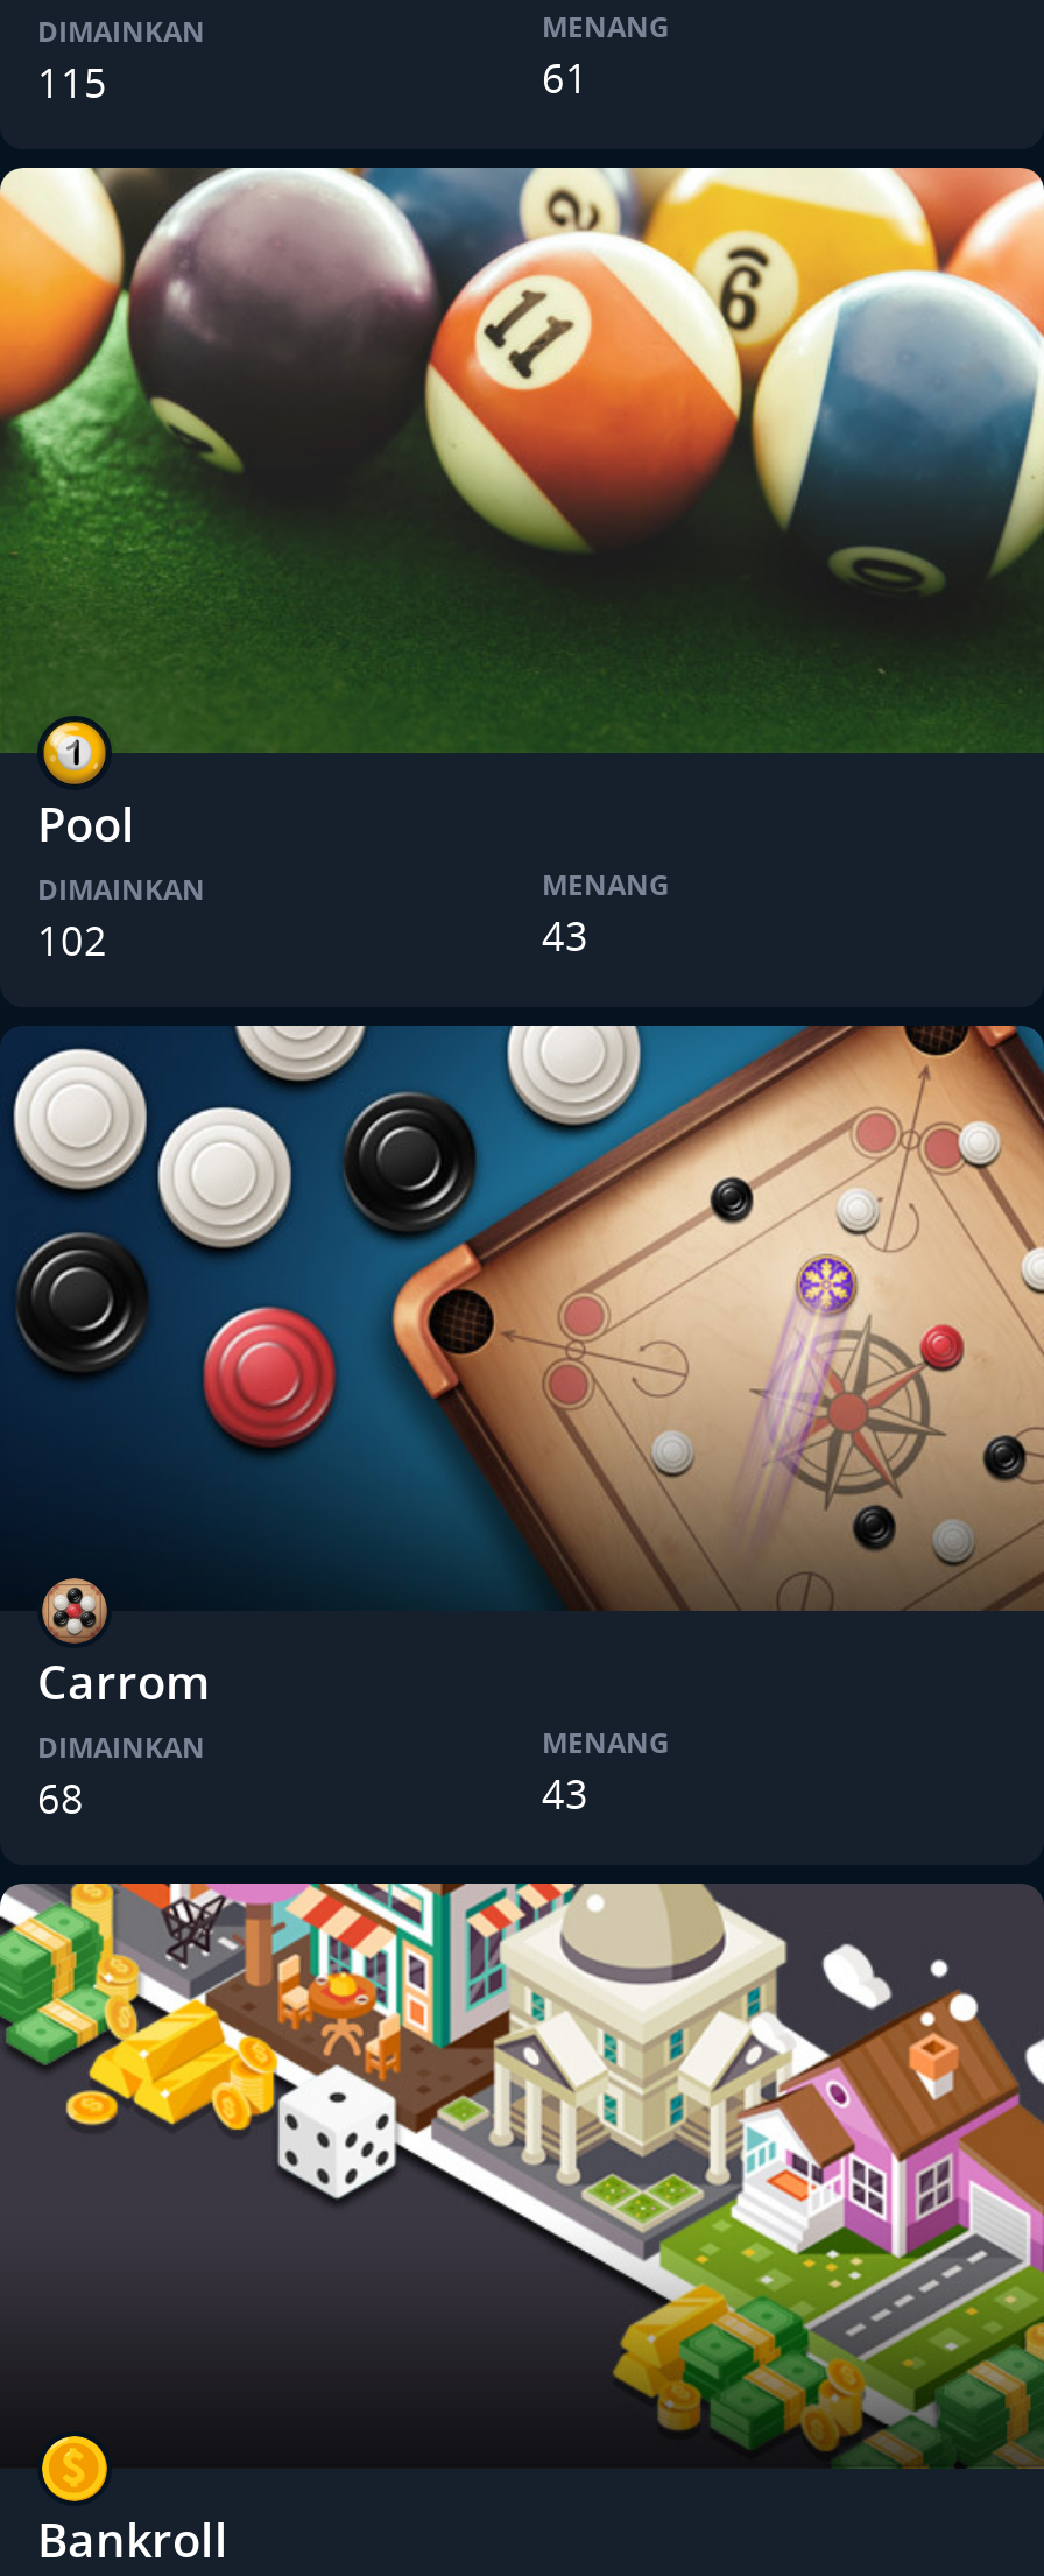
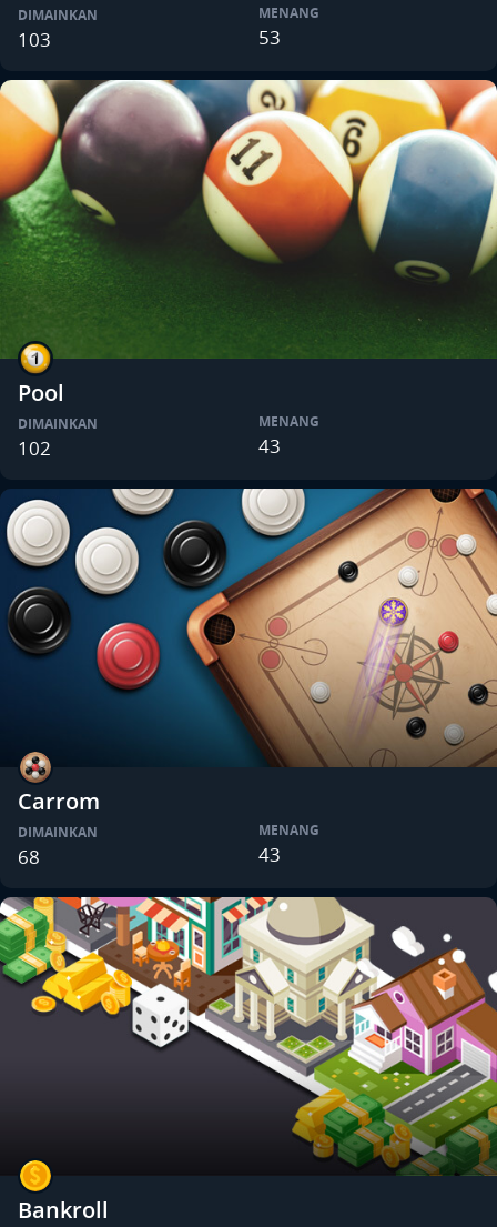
- 115
+ 103

- 61
+ 53
